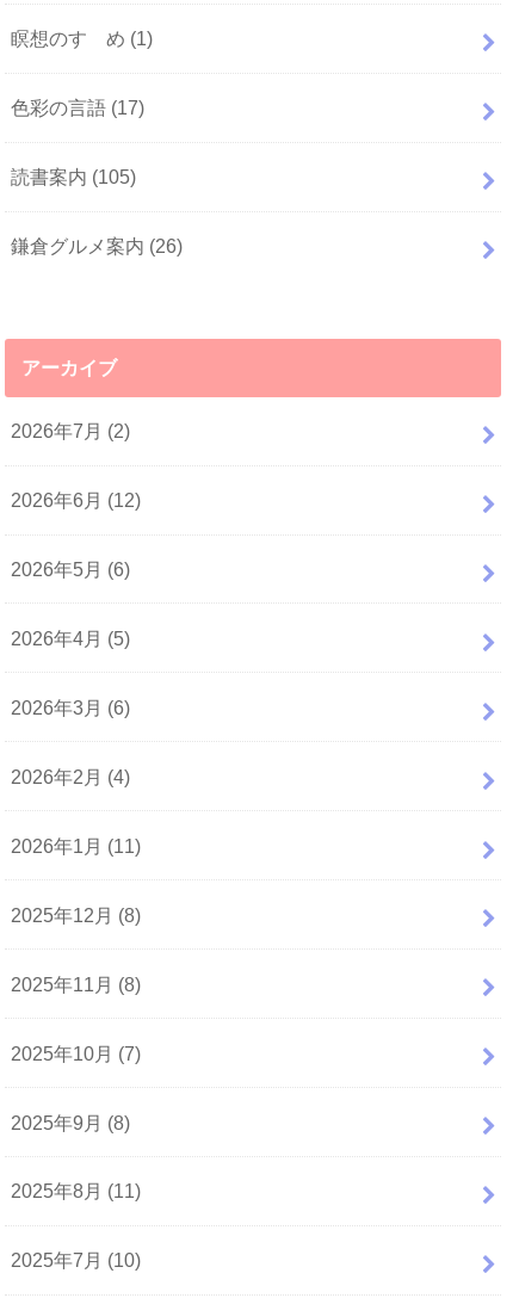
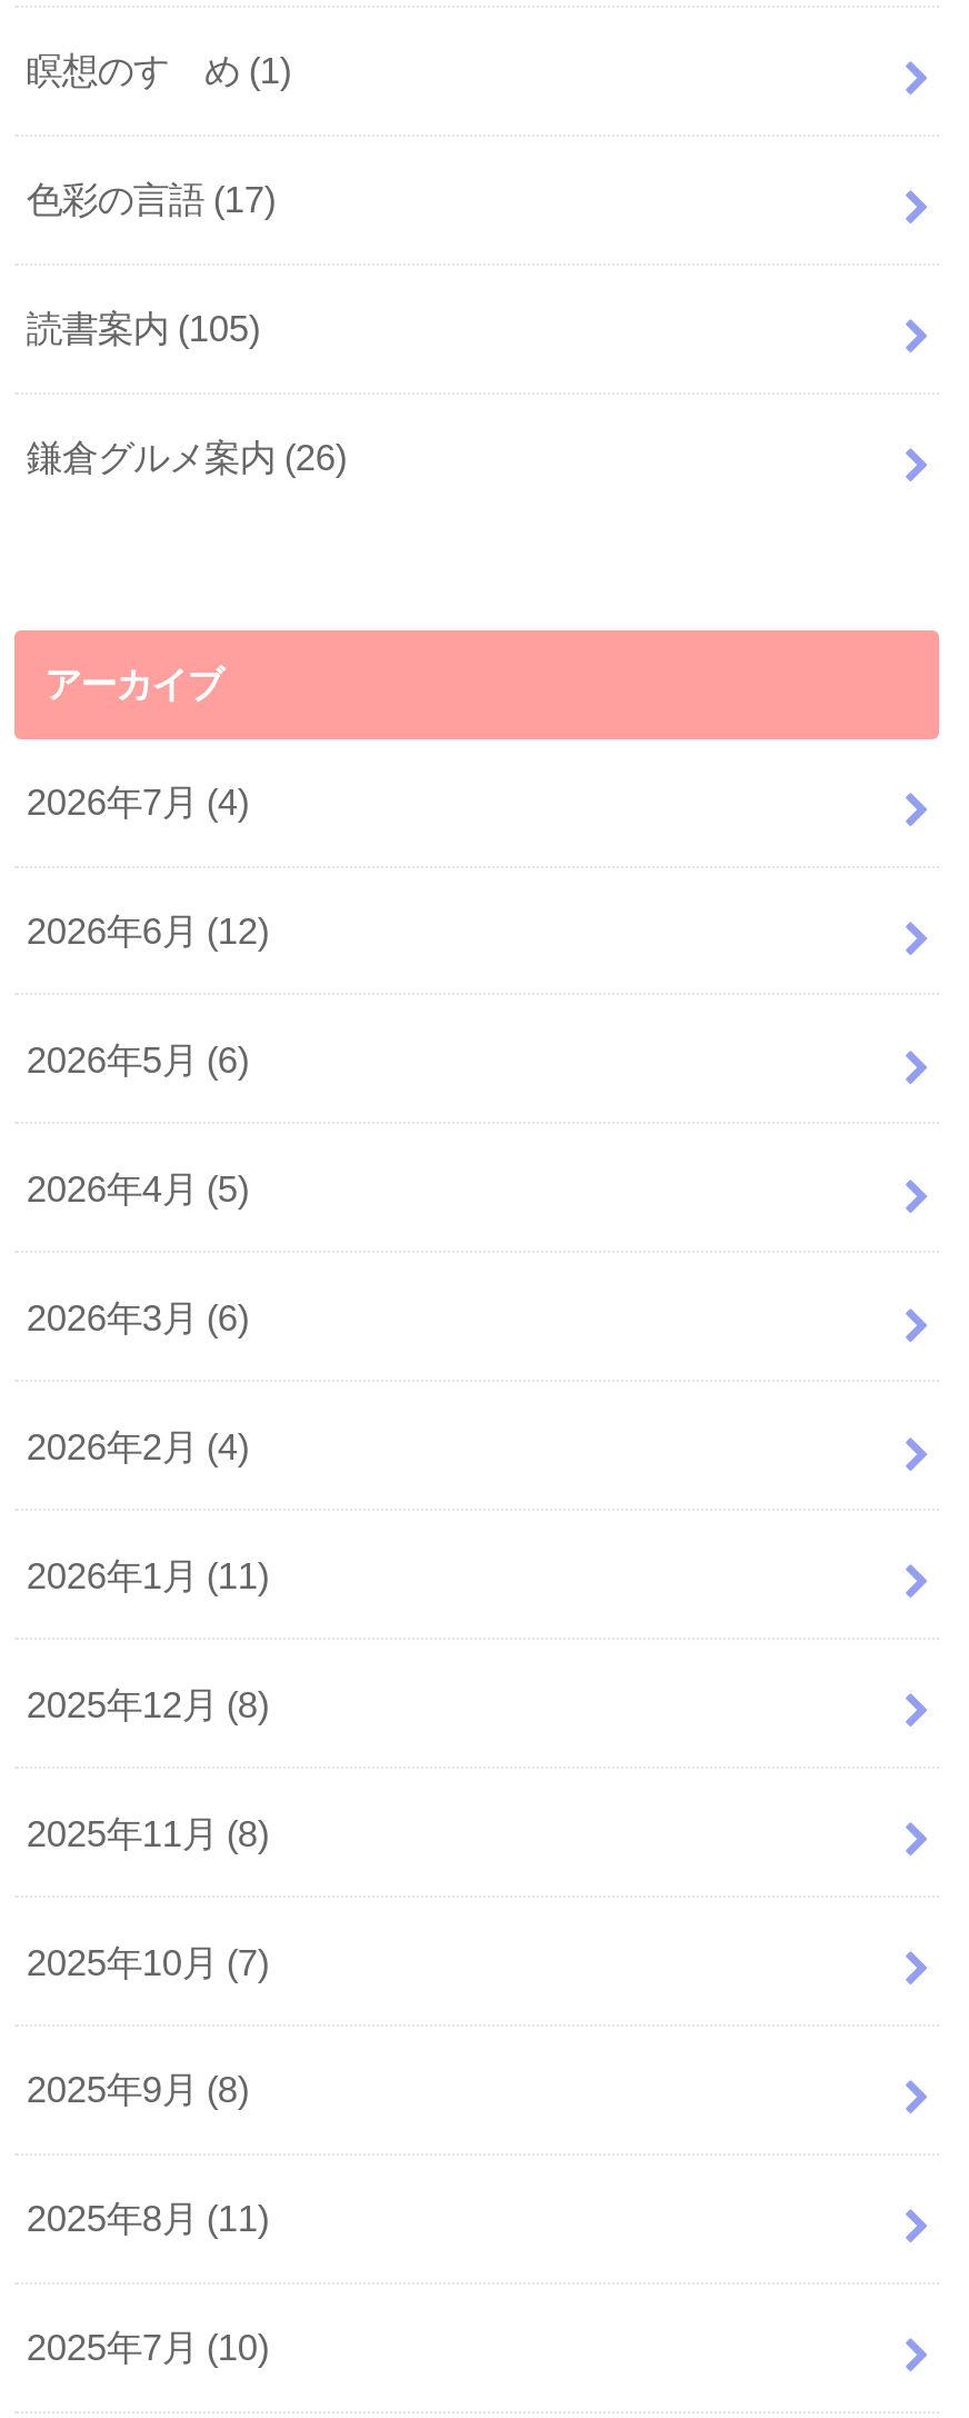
- 2026年7月 (2)
+ 2026年7月 (4)
